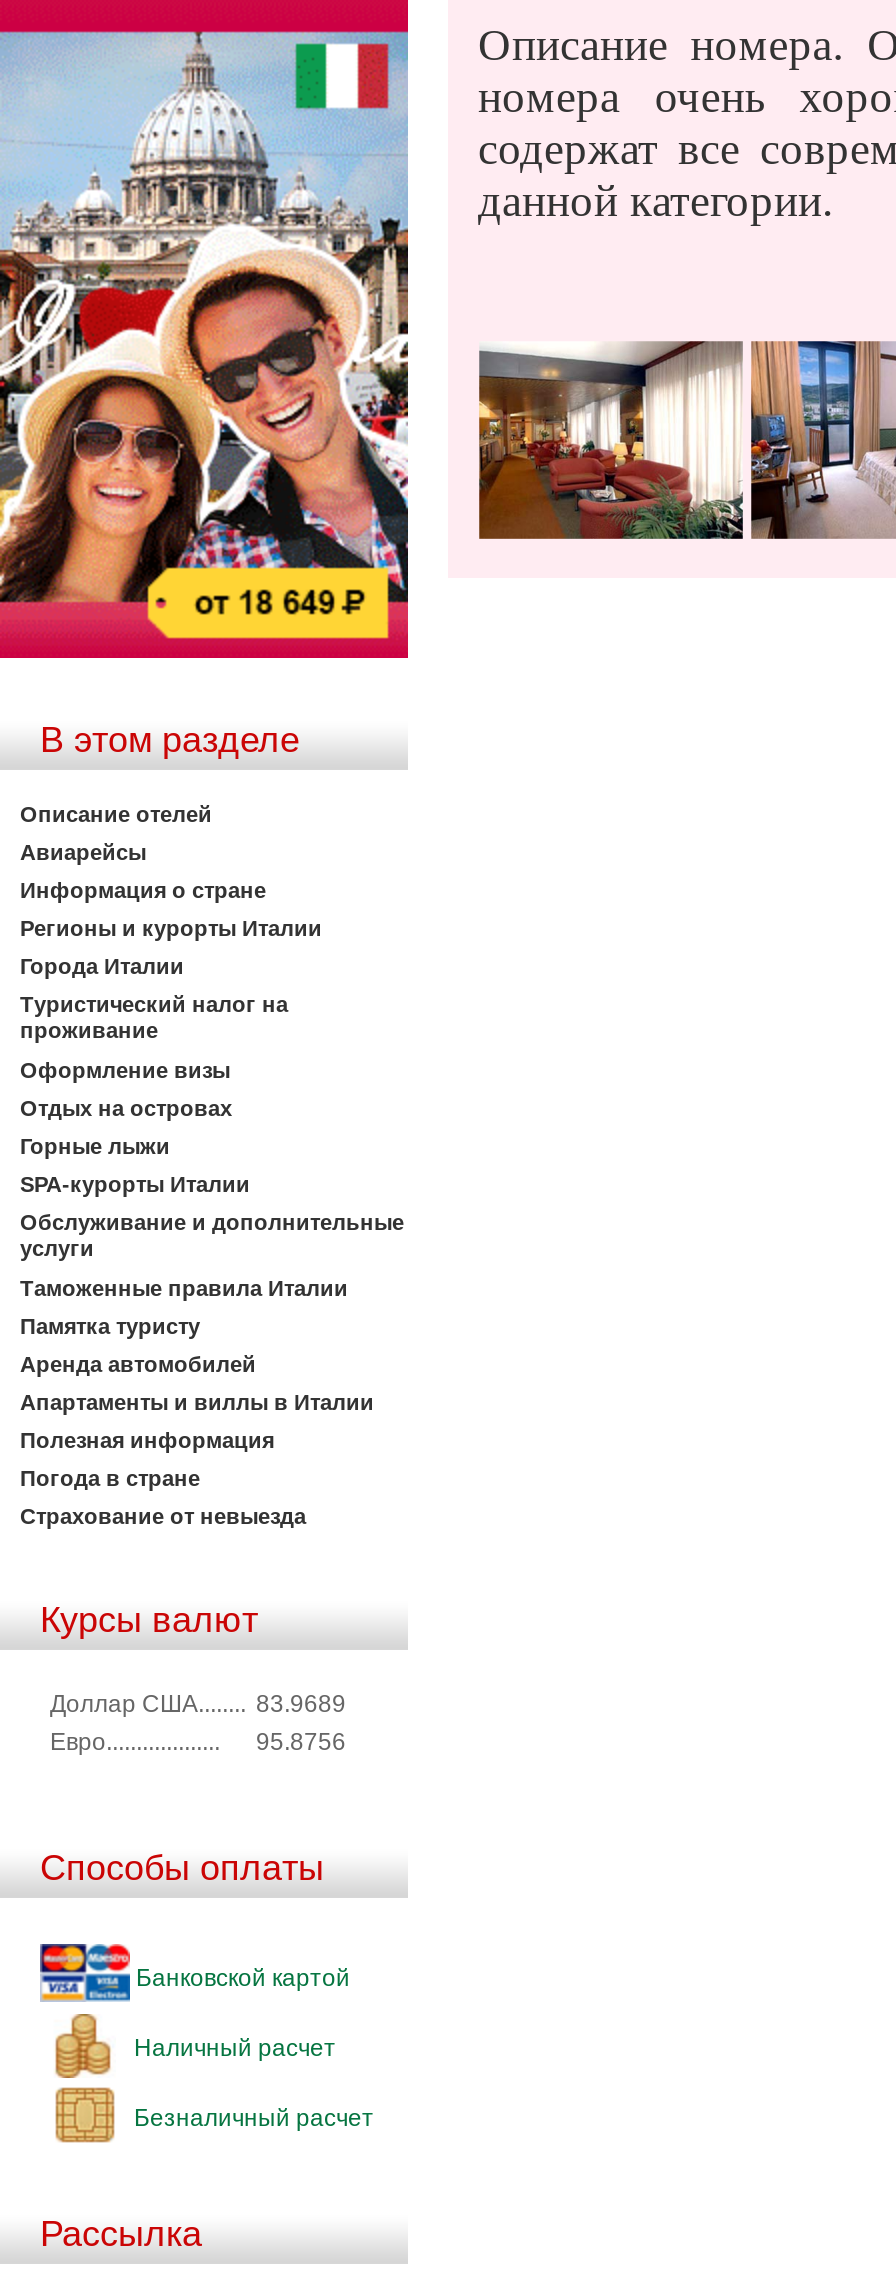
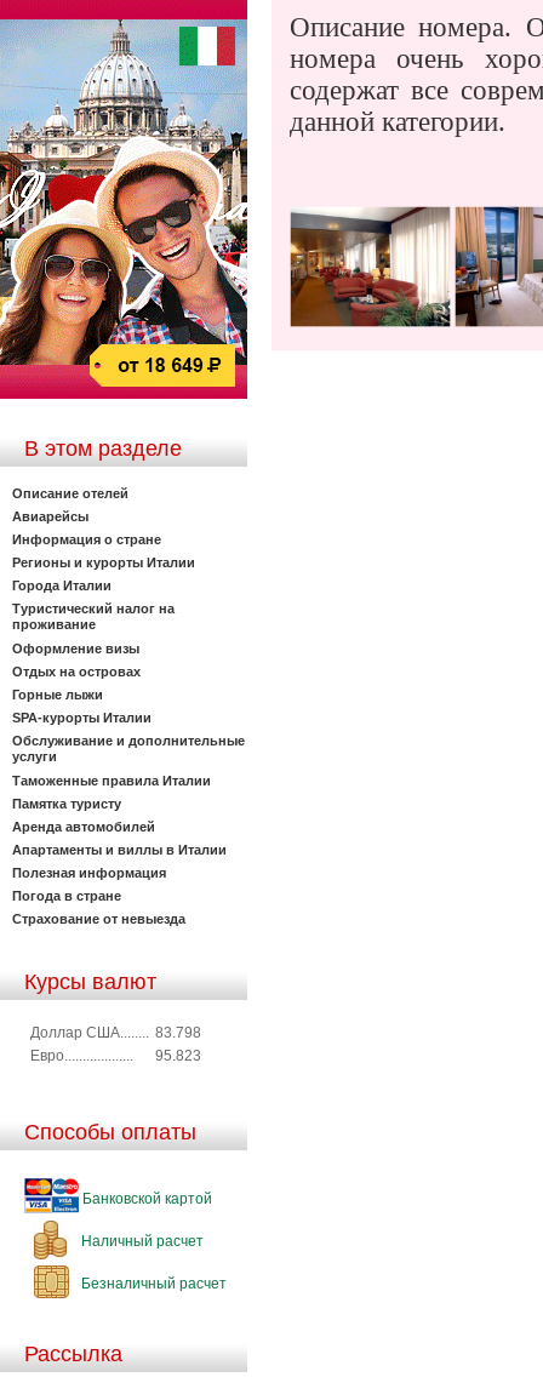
- Доллар США........ 83.9689
+ Доллар США........ 83.798

- Евро................... 95.8756
+ Евро................... 95.823
